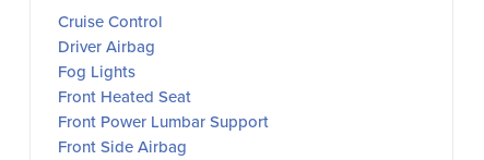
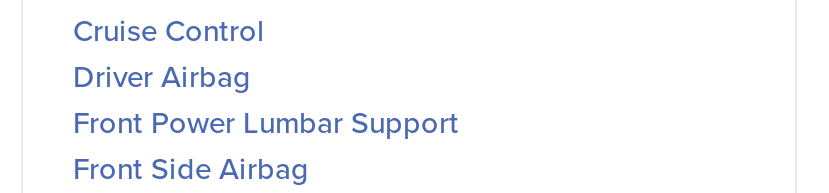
- Fog Lights
- Front Heated Seat
